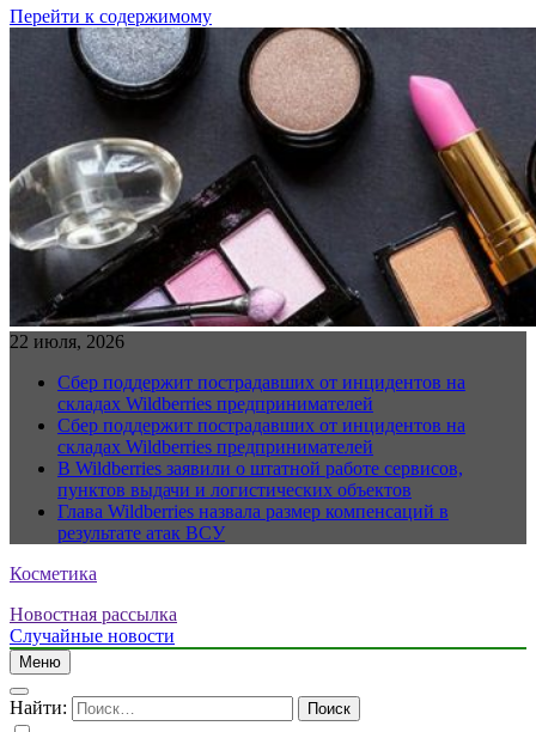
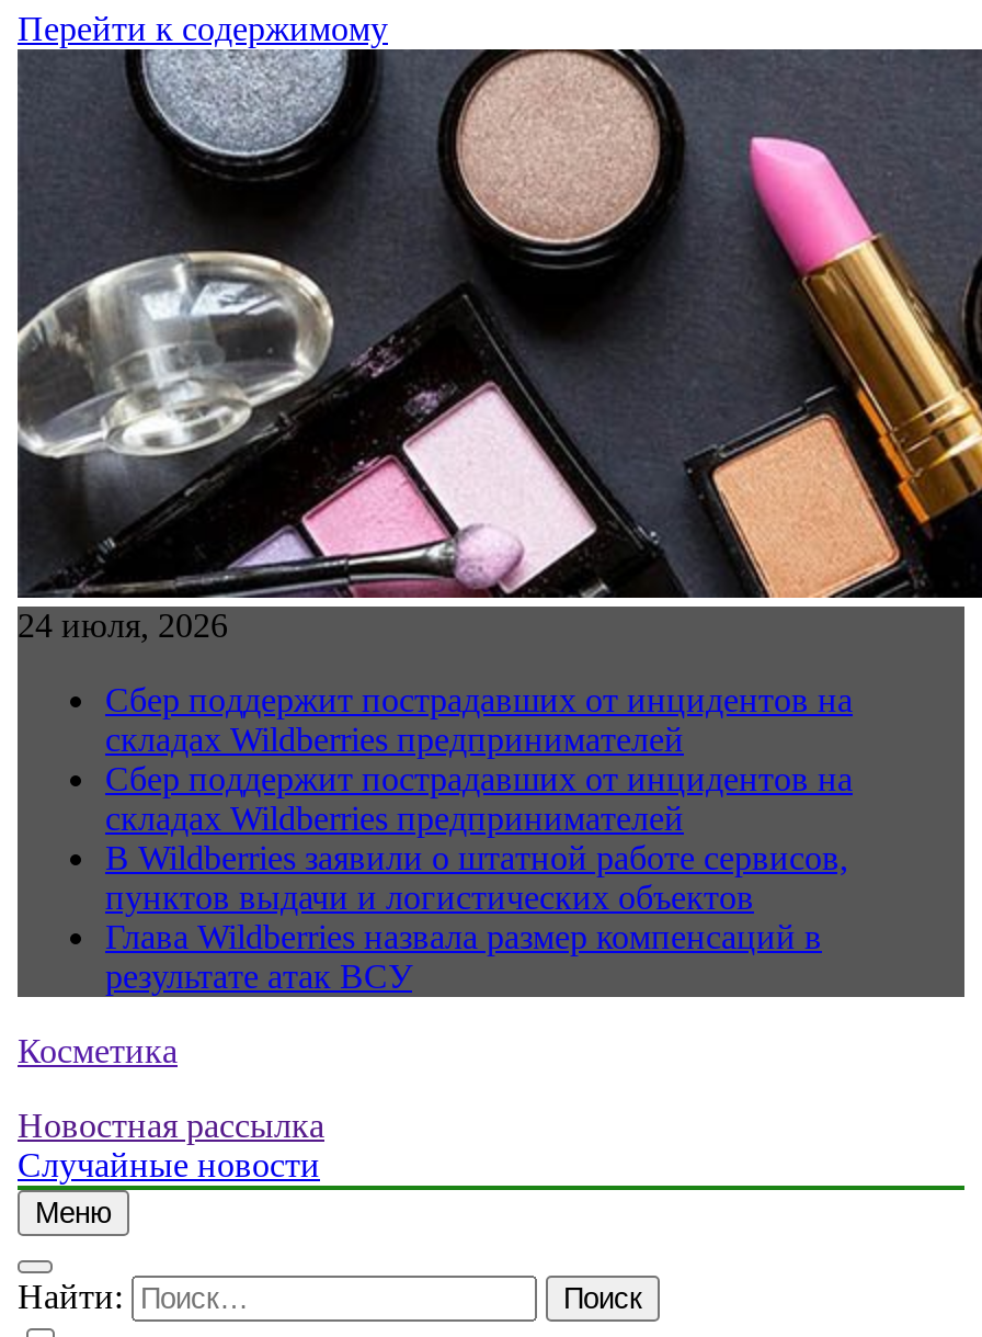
- 22 июля, 2026
+ 24 июля, 2026
